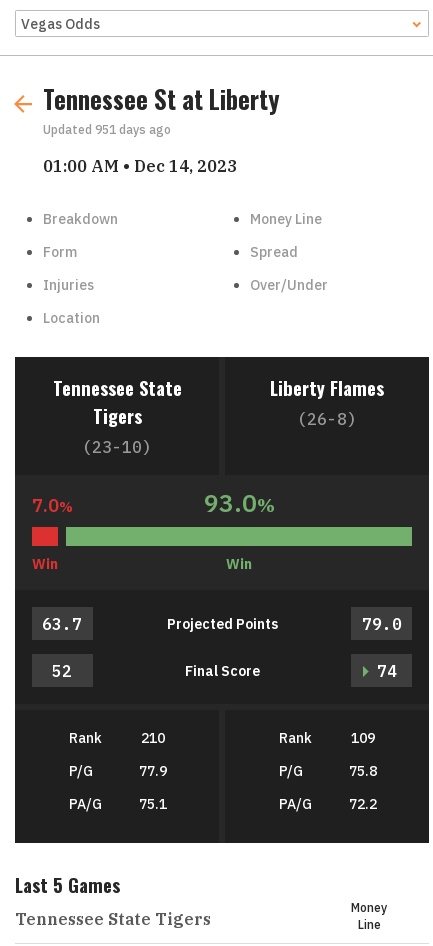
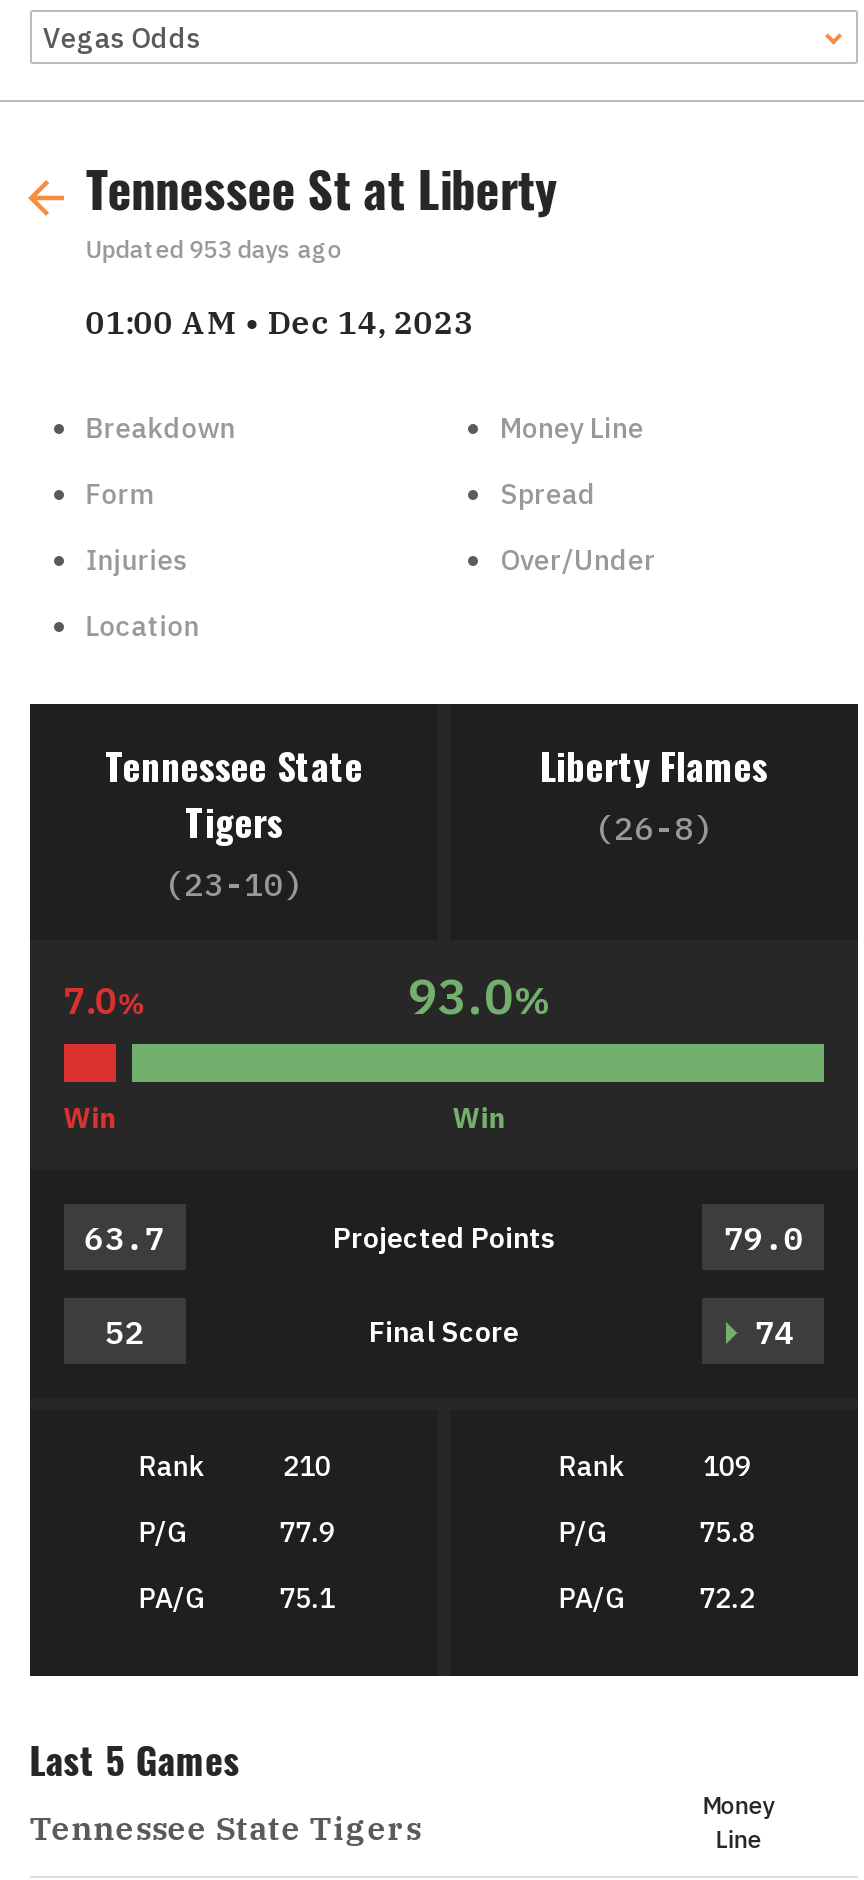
- Updated 951 days ago
+ Updated 953 days ago
